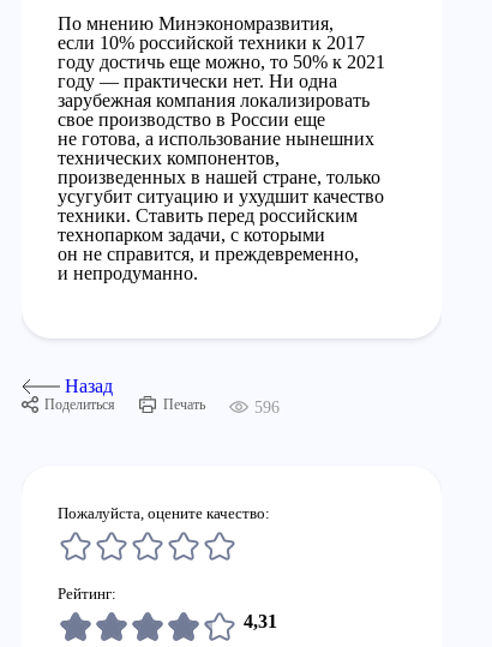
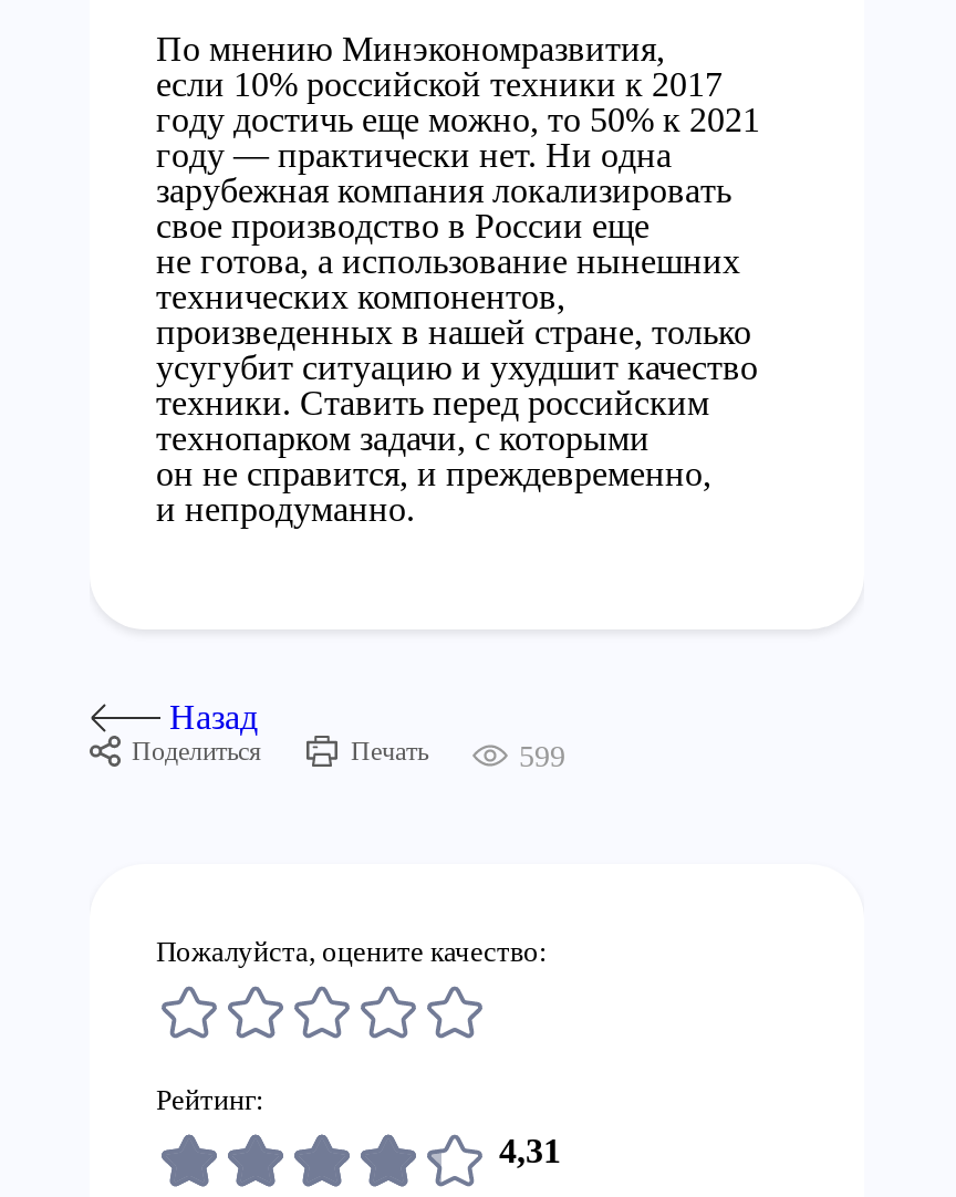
- 596
+ 599
